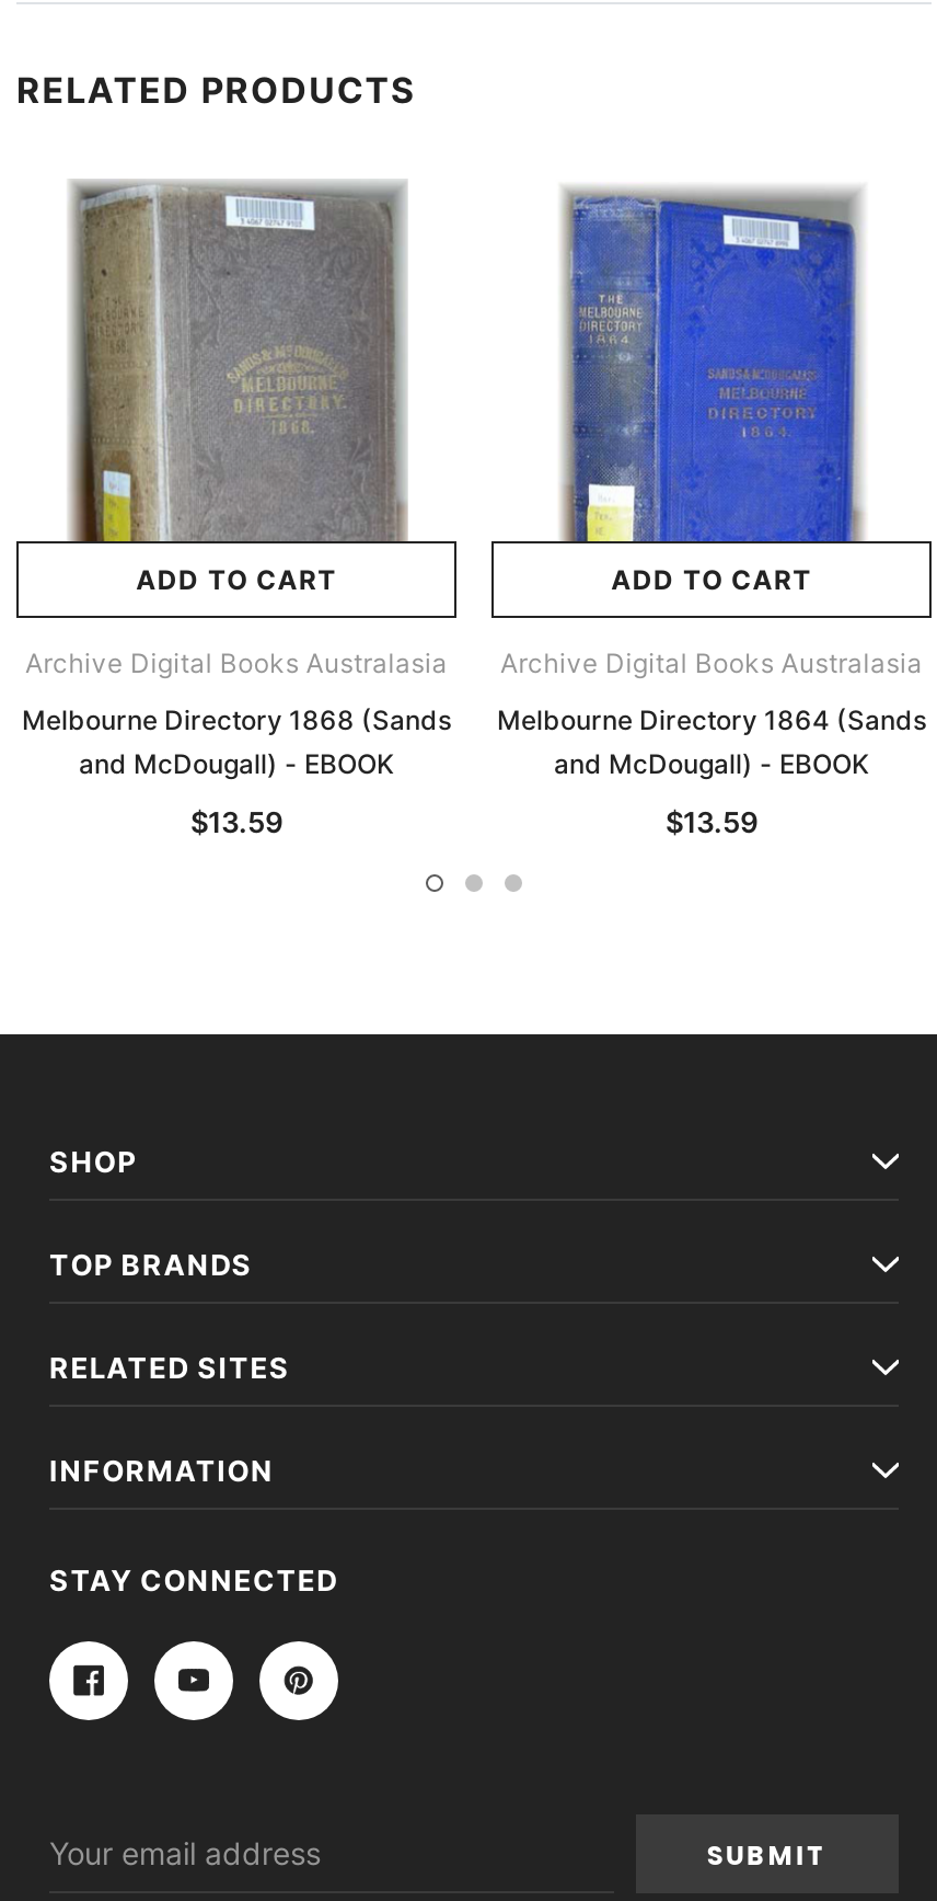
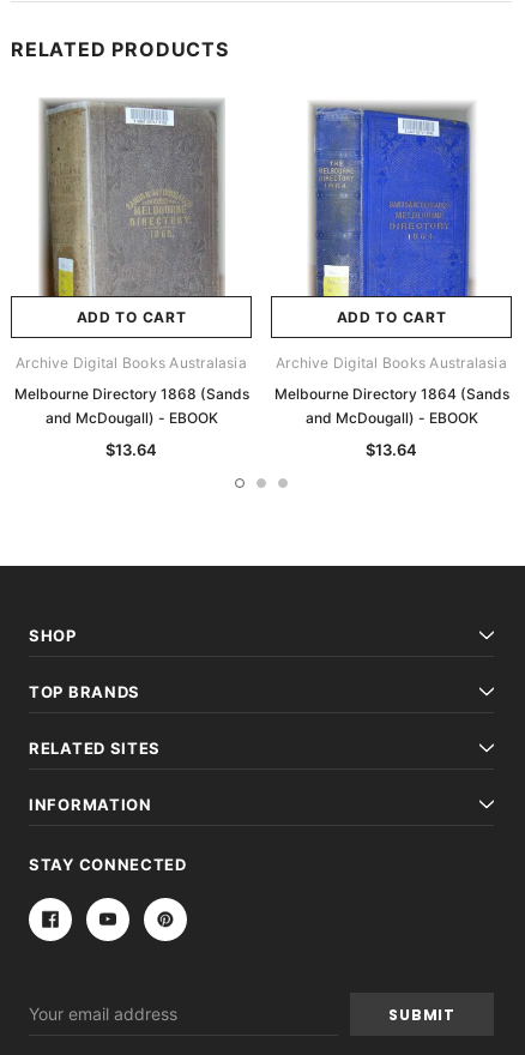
- $13.59
+ $13.64

- $13.59
+ $13.64
